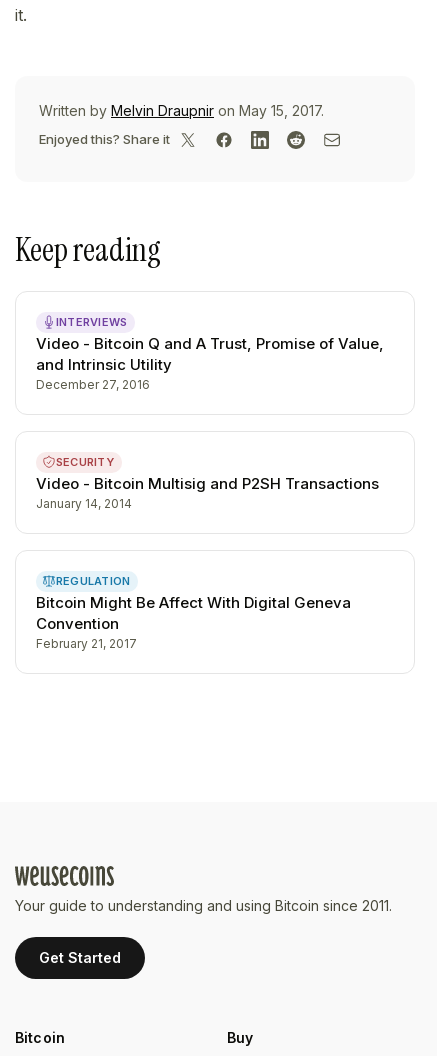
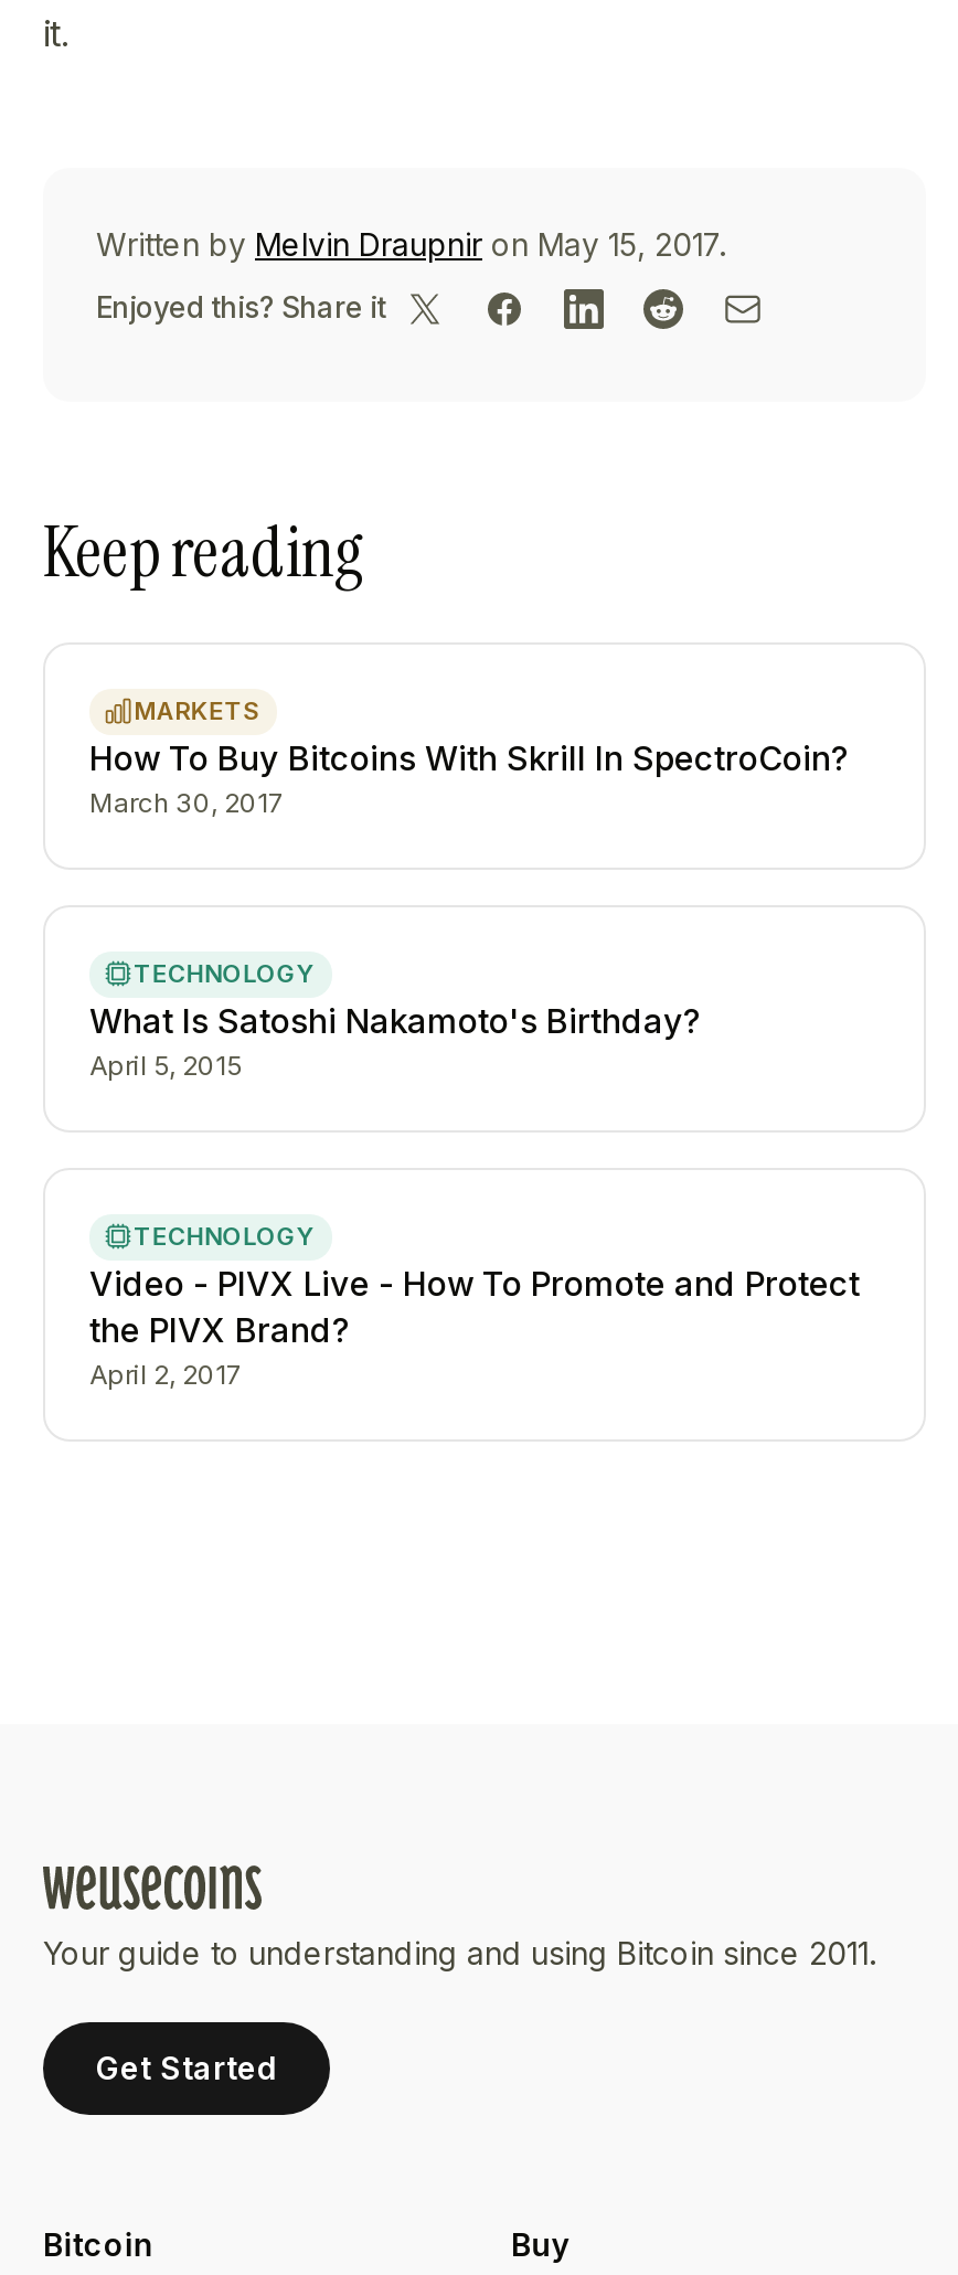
- INTERVIEWS
- Video - Bitcoin Q and A Trust, Promise of Value,
- and Intrinsic Utility
- December 27, 2016
+ MARKETS
+ How To Buy Bitcoins With Skrill In SpectroCoin?
+ March 30, 2017

- SECURITY
- Video - Bitcoin Multisig and P2SH Transactions
- January 14, 2014
+ TECHNOLOGY
+ What Is Satoshi Nakamoto's Birthday?
+ April 5, 2015

- REGULATION
- Bitcoin Might Be Affect With Digital Geneva
- Convention
- February 21, 2017
+ TECHNOLOGY
+ Video - PIVX Live - How To Promote and Protect
+ the PIVX Brand?
+ April 2, 2017
